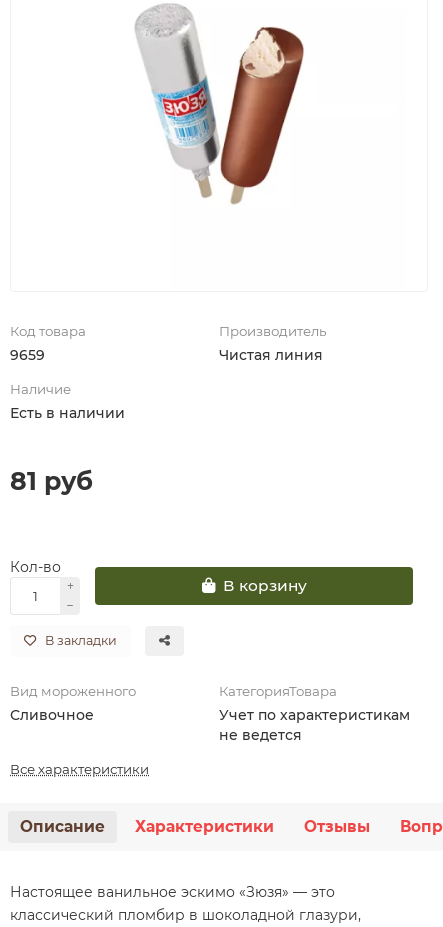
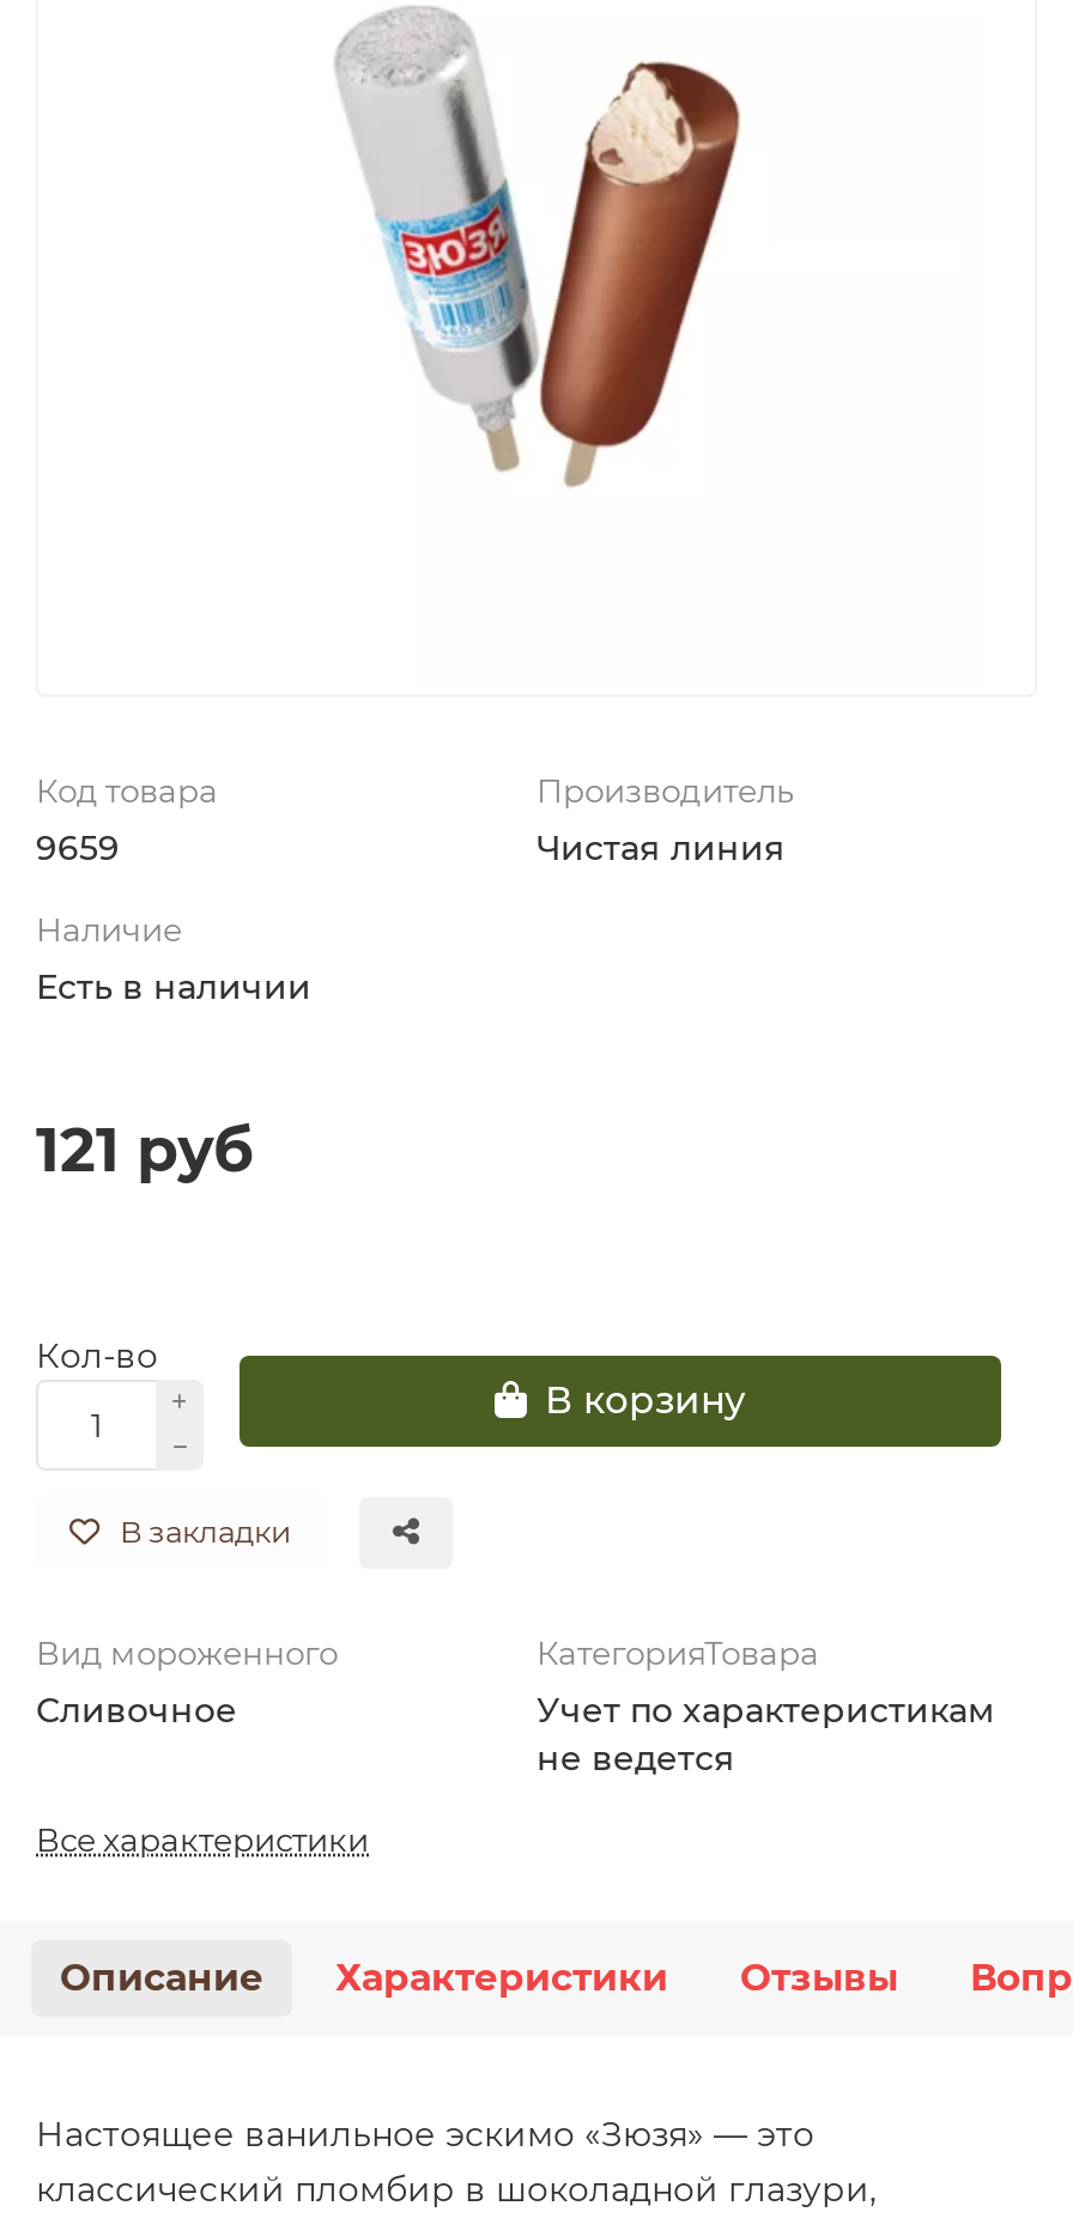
- 81 руб
+ 121 руб
